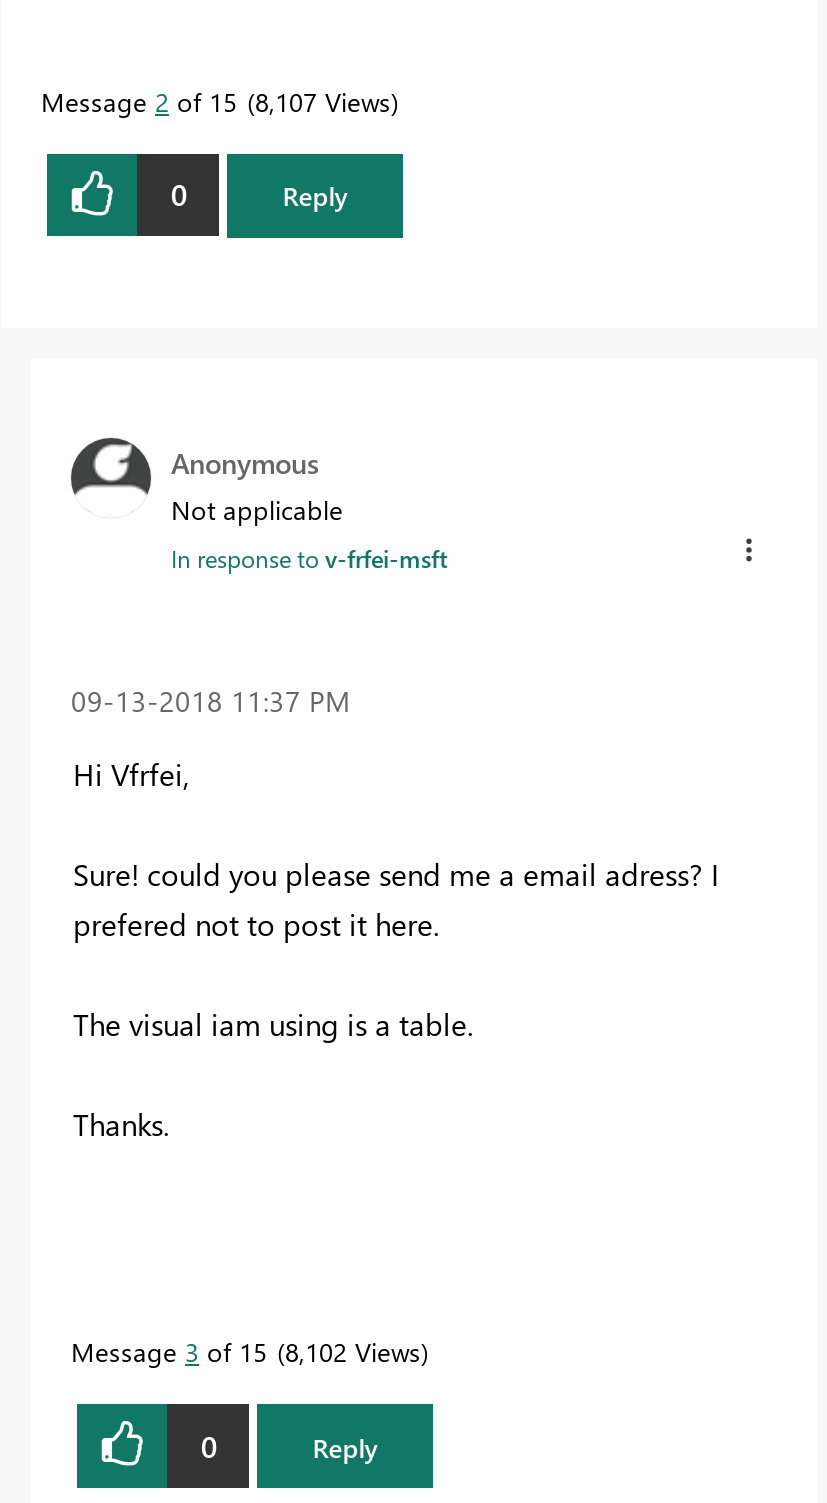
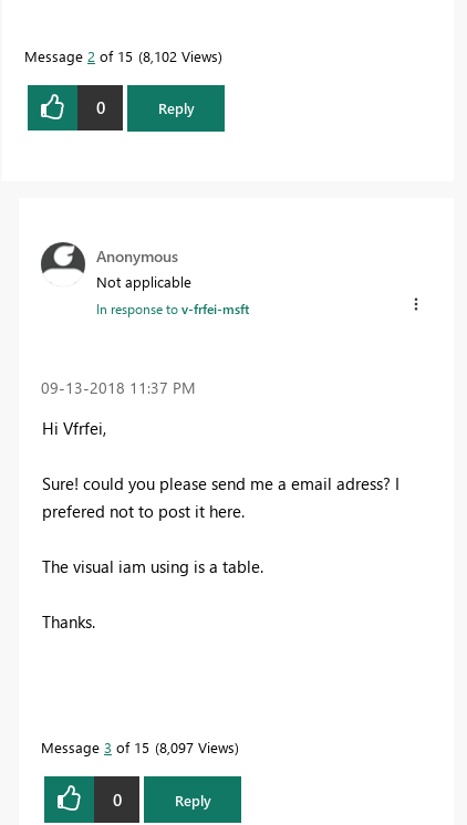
- Message 2 of 15 8,107 Views
+ Message 2 of 15 8,102 Views

- Message 3 of 15 8,102 Views
+ Message 3 of 15 8,097 Views
